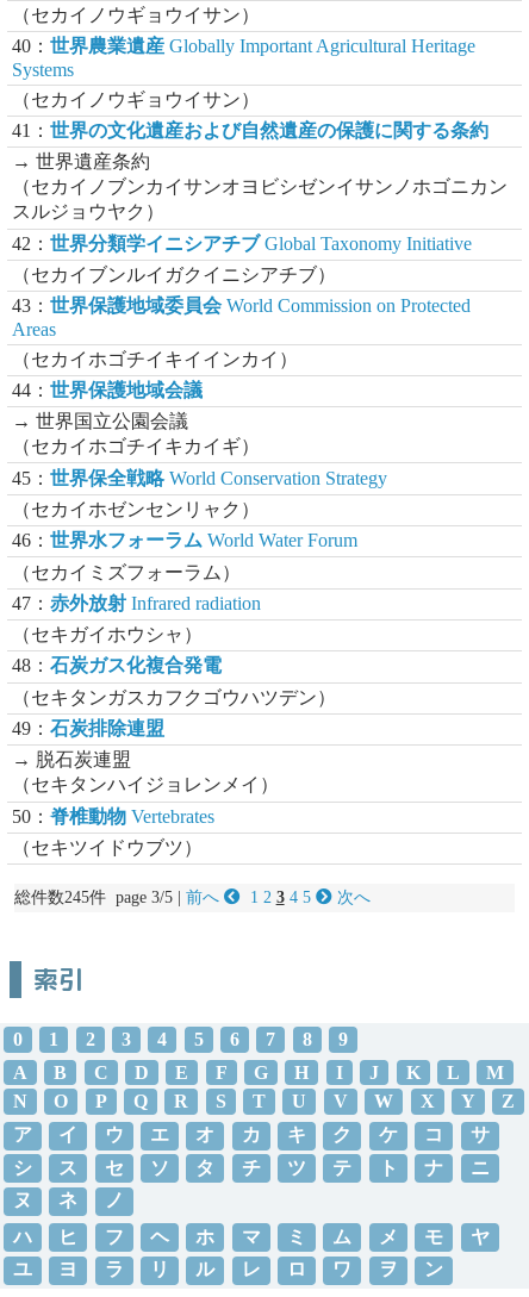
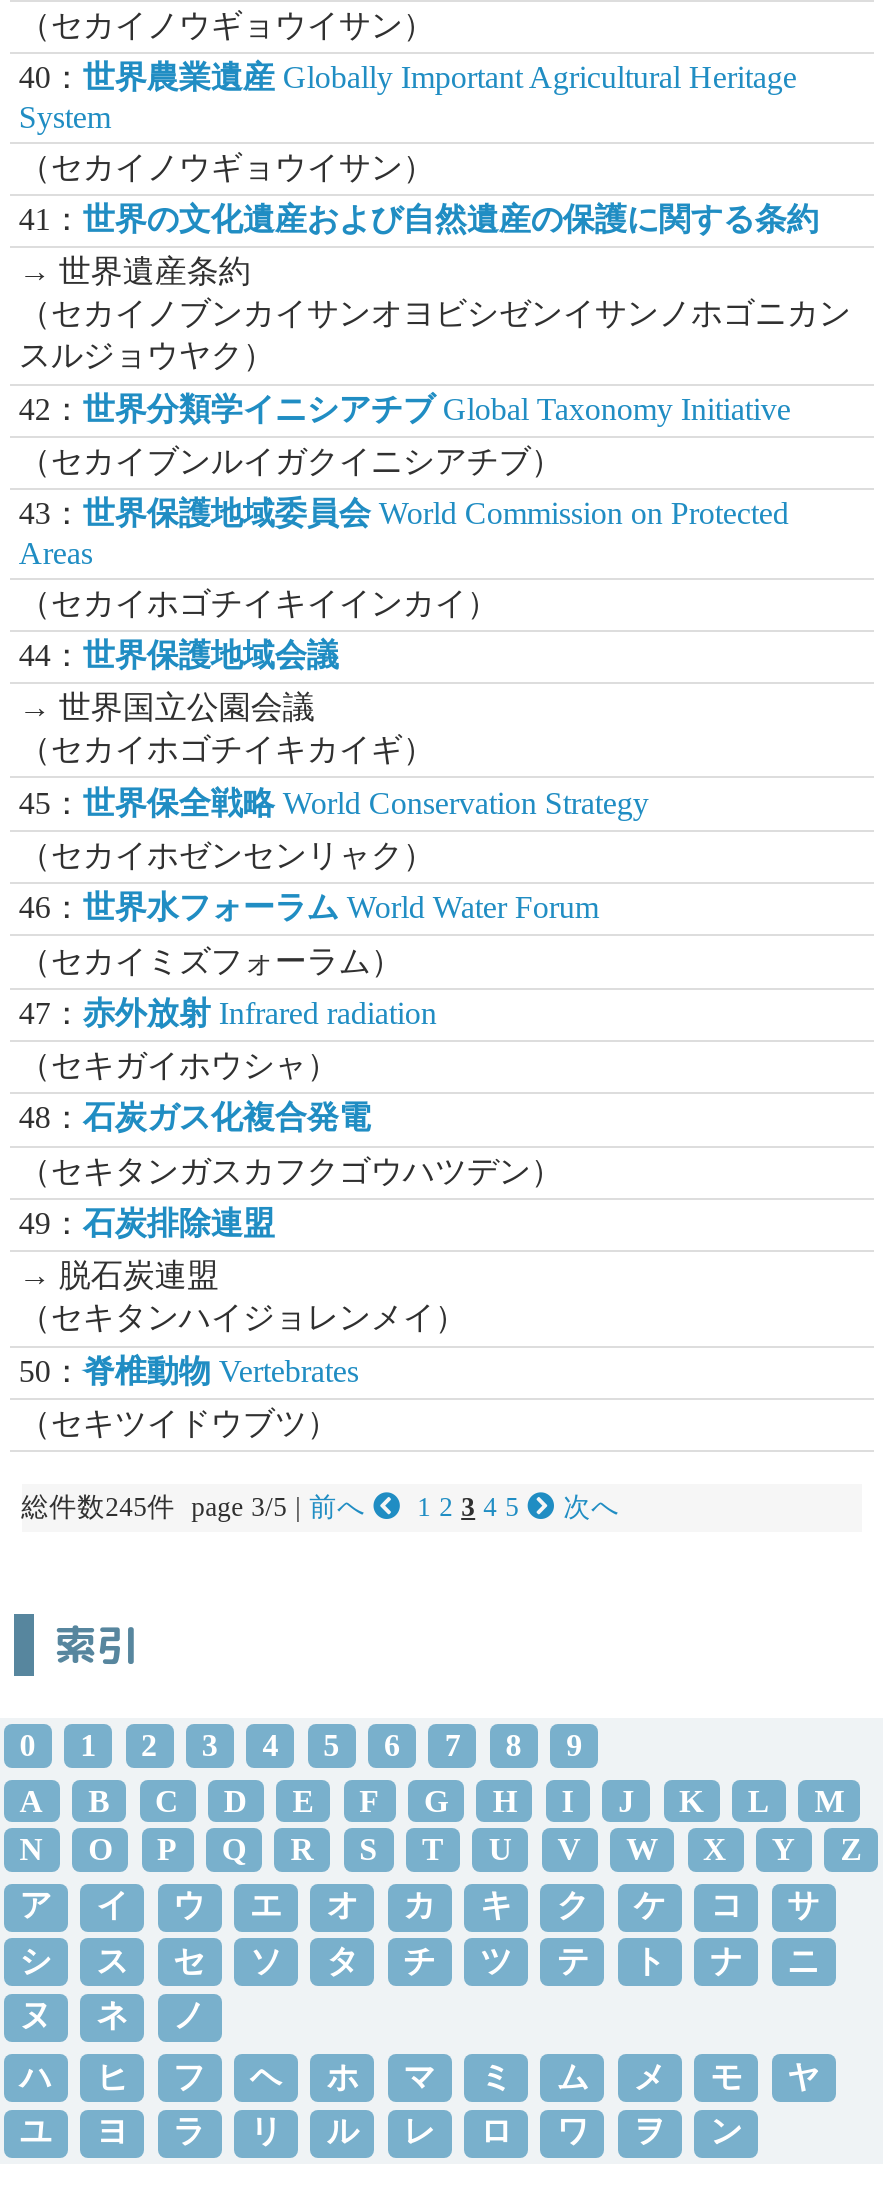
- Systems
+ System
